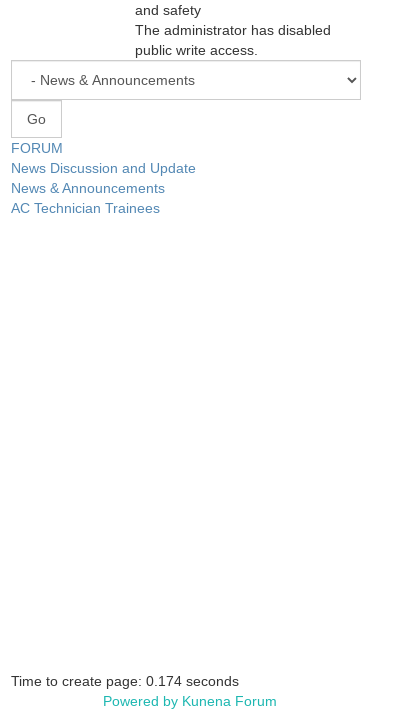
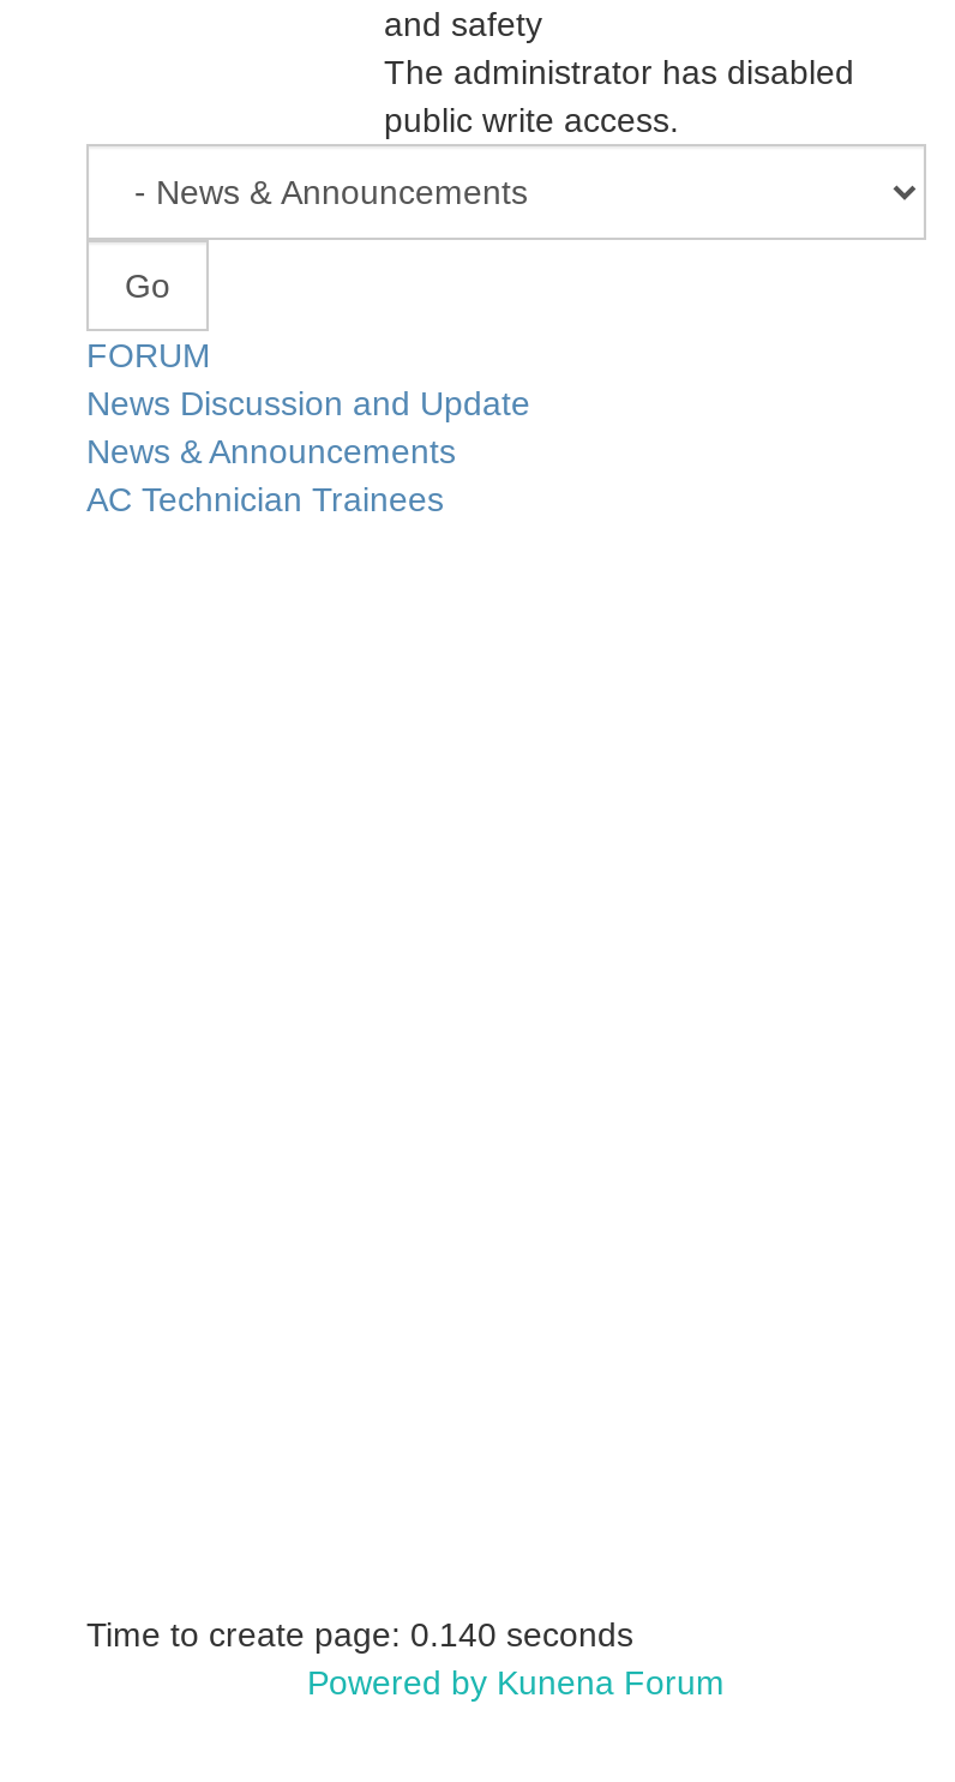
- Time to create page: 0.174 seconds
+ Time to create page: 0.140 seconds
